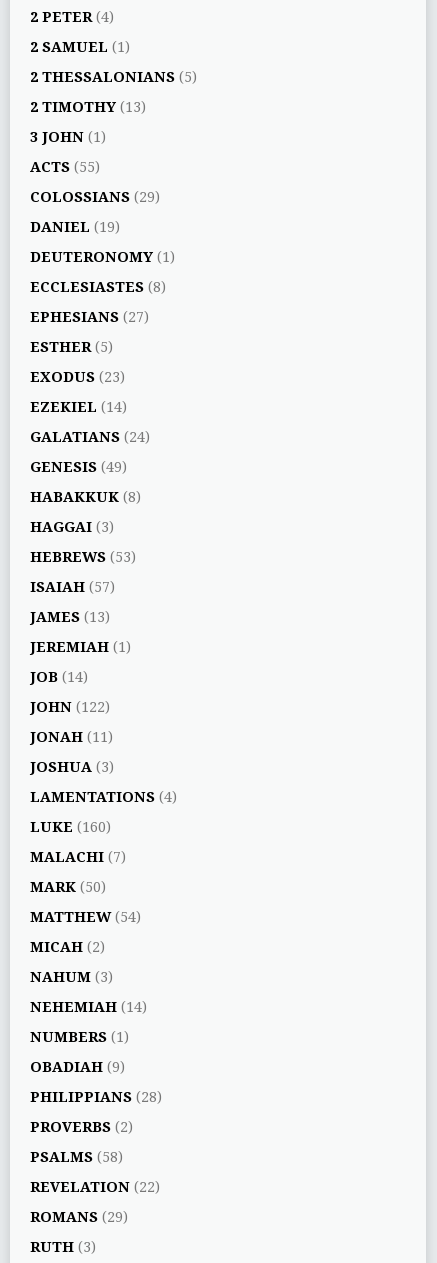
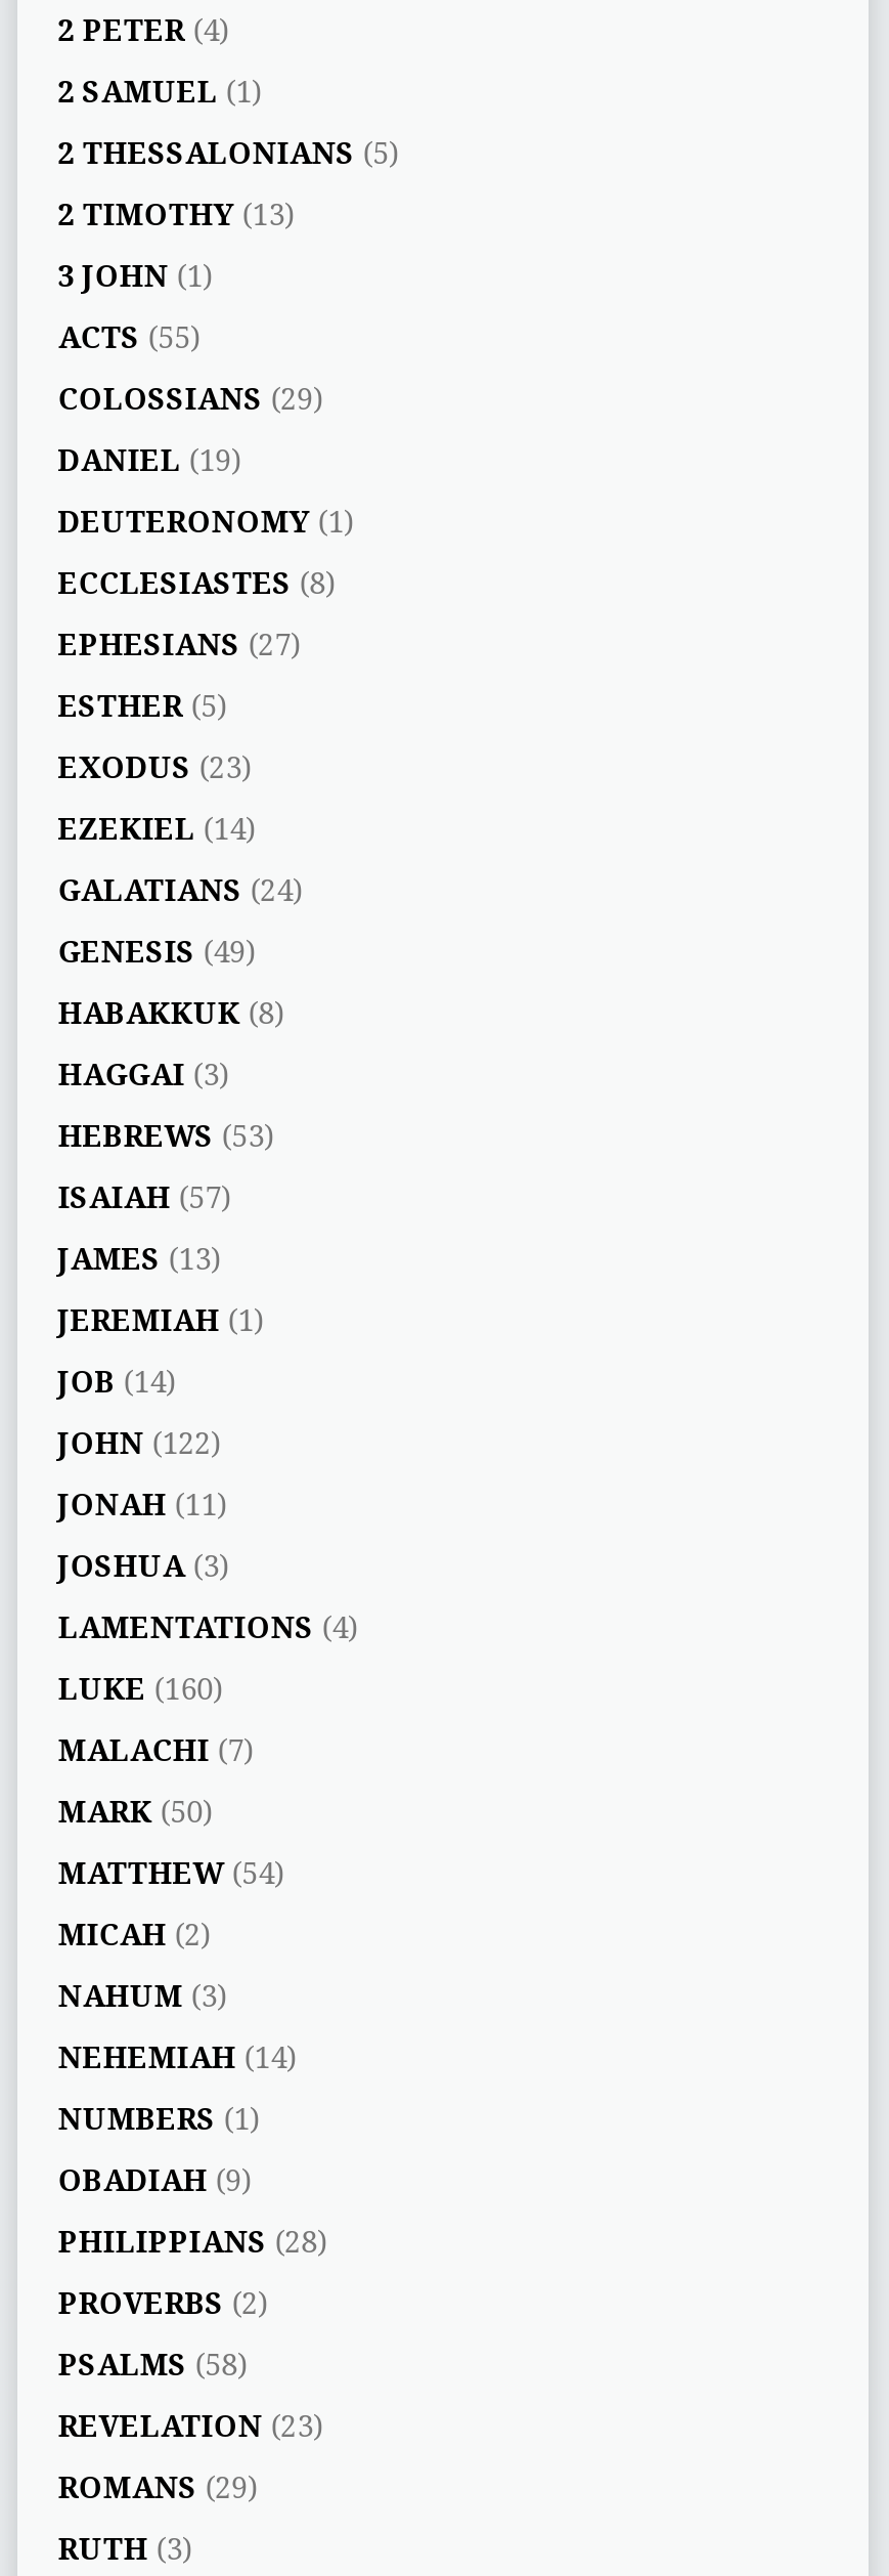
- REVELATION (22)
+ REVELATION (23)
